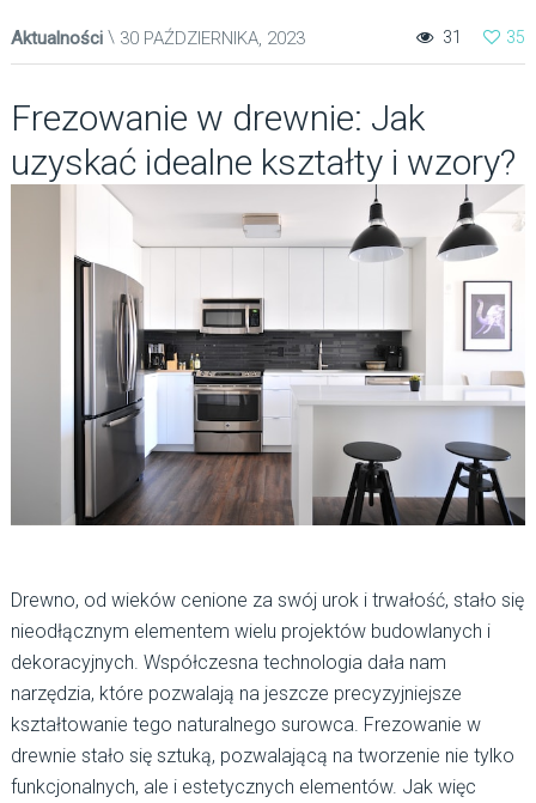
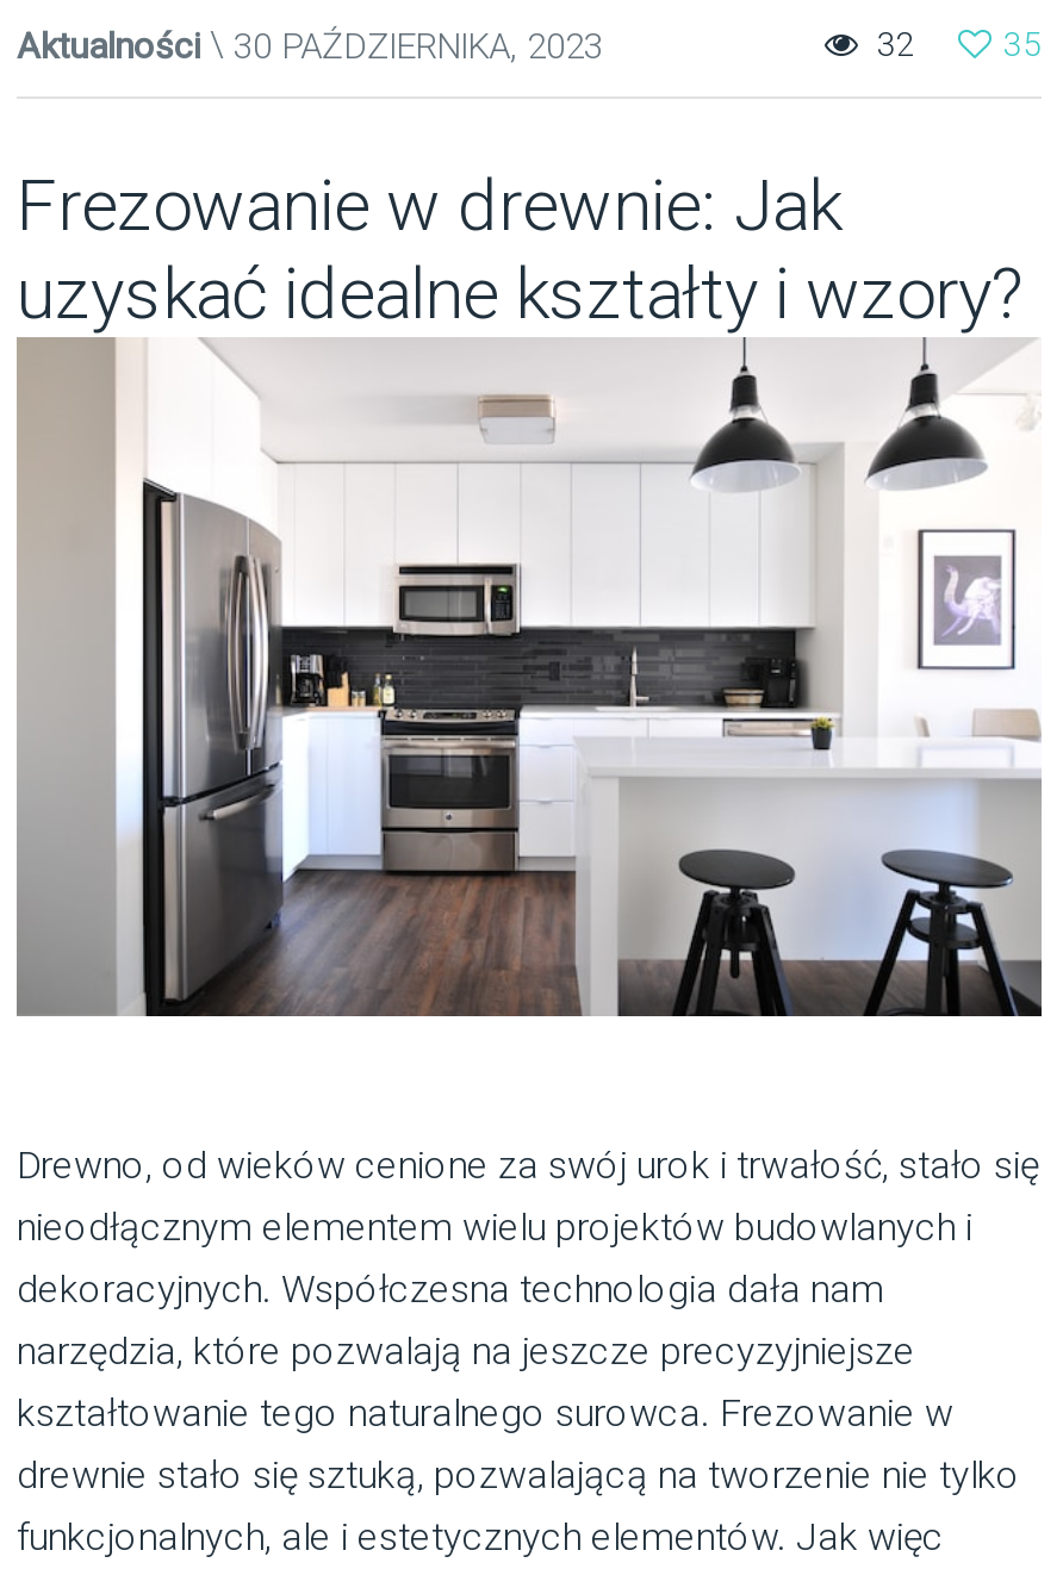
- 31
+ 32
